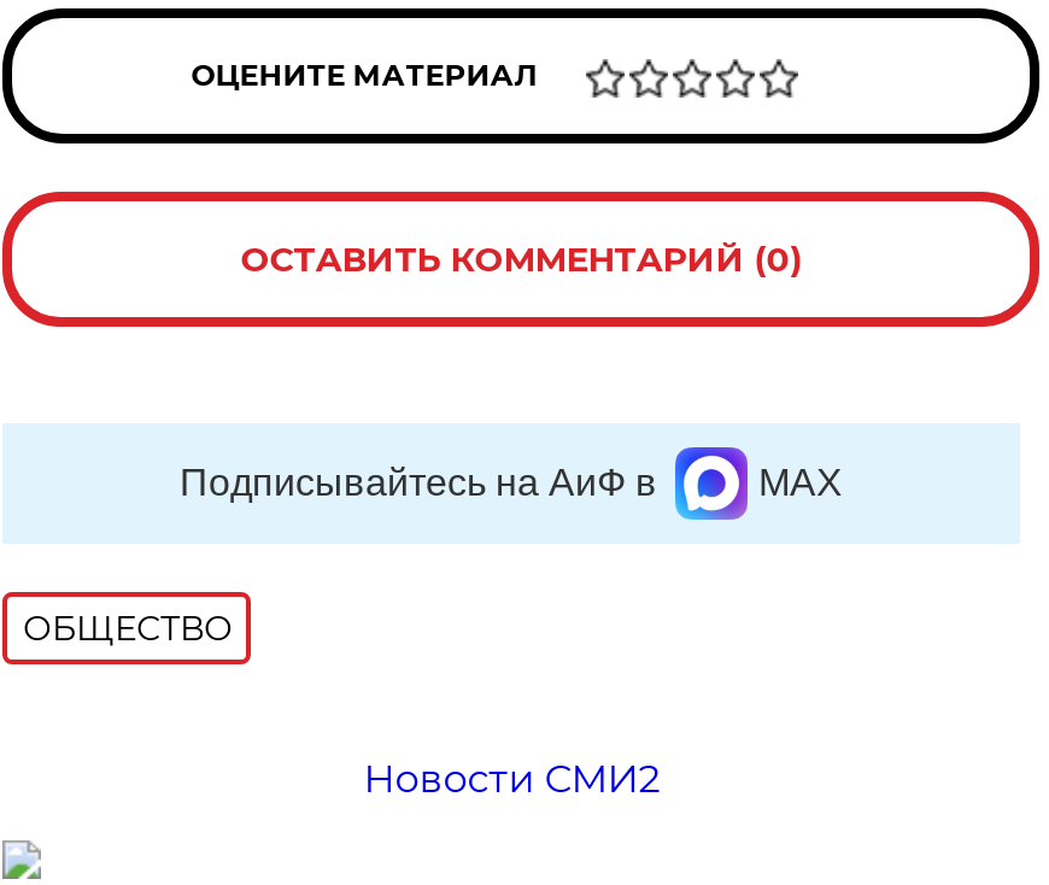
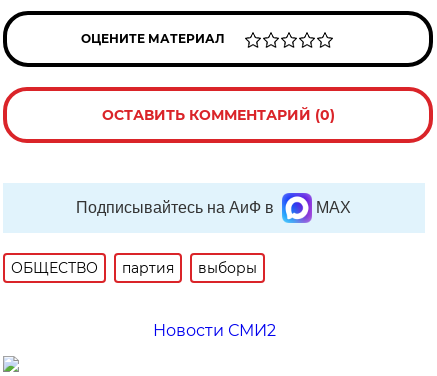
+ партия
+ выборы
